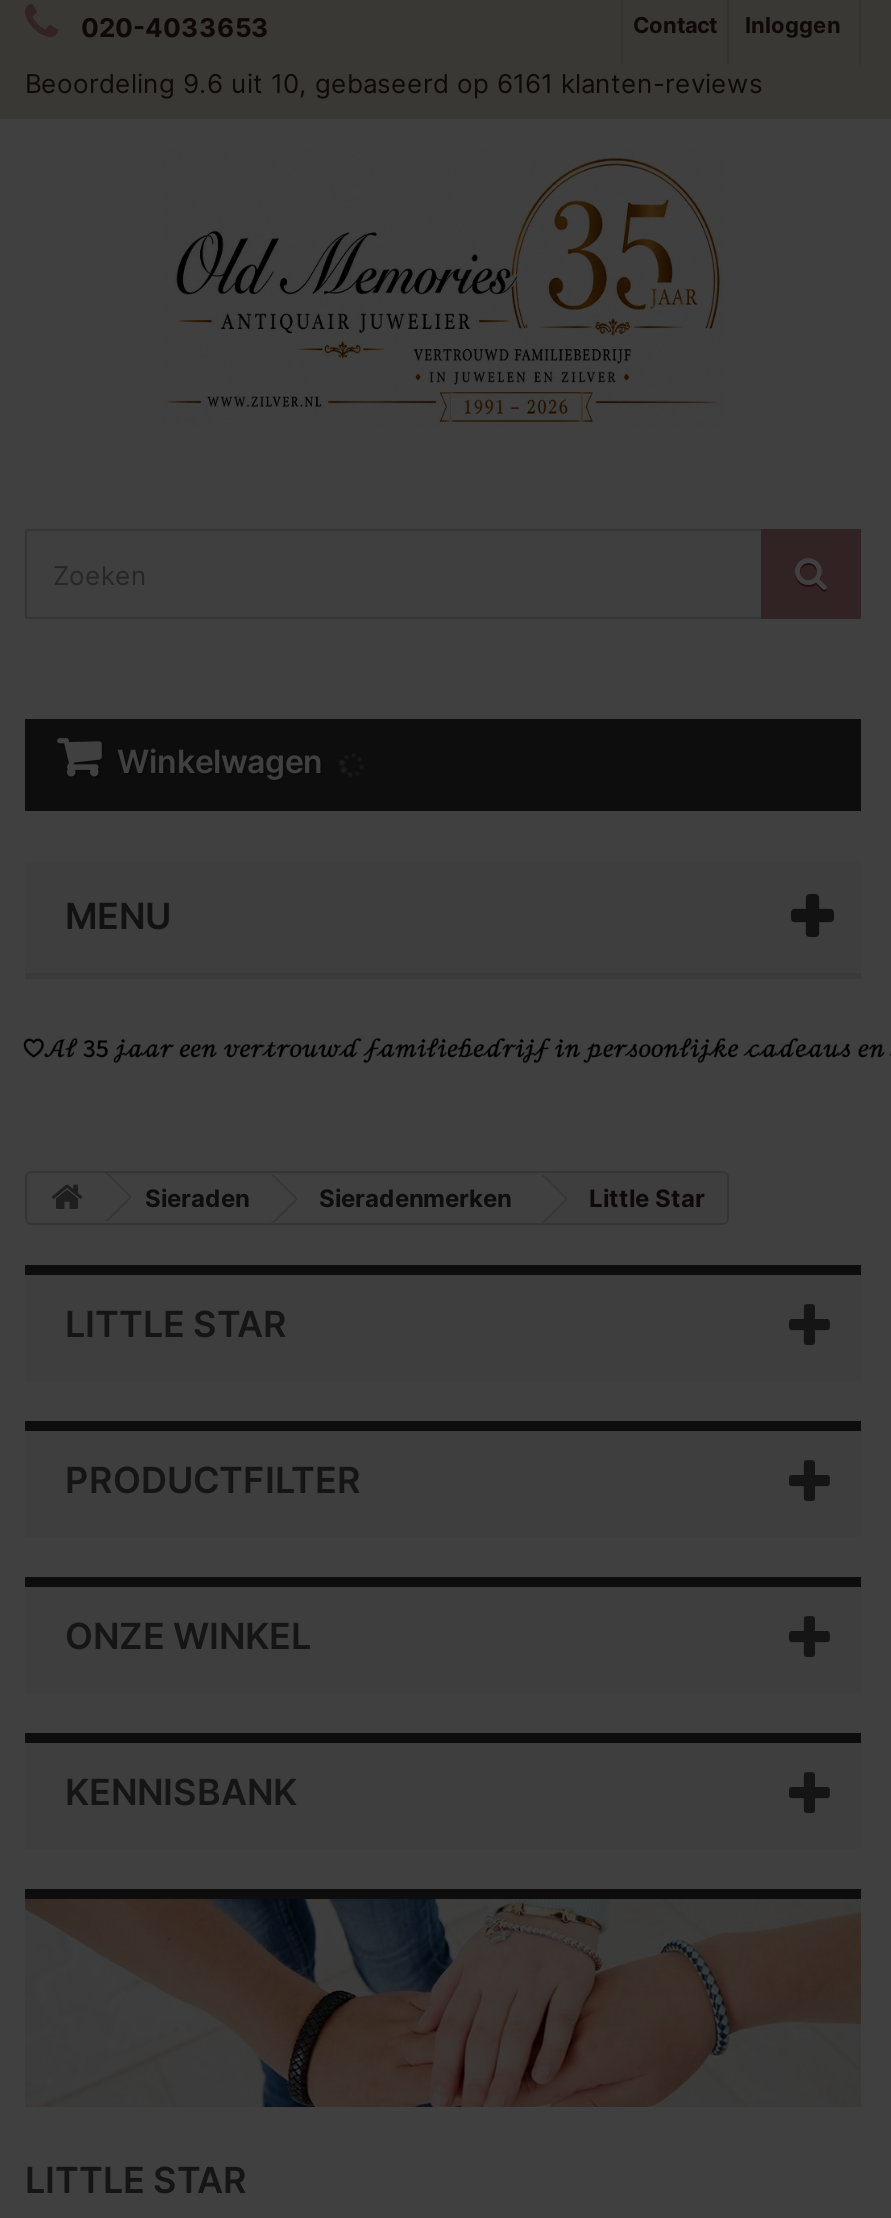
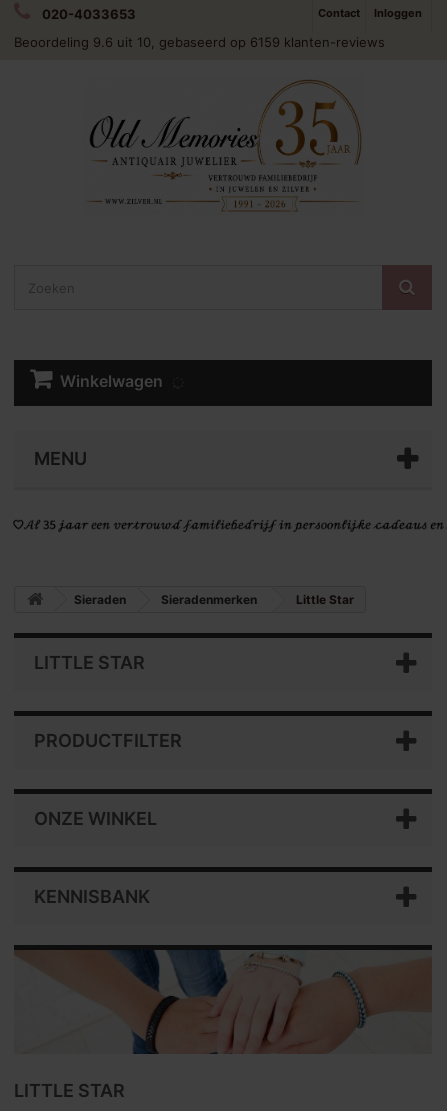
- Beoordeling 9.6 uit 10, gebaseerd op 6161 klanten-reviews
+ Beoordeling 9.6 uit 10, gebaseerd op 6159 klanten-reviews
